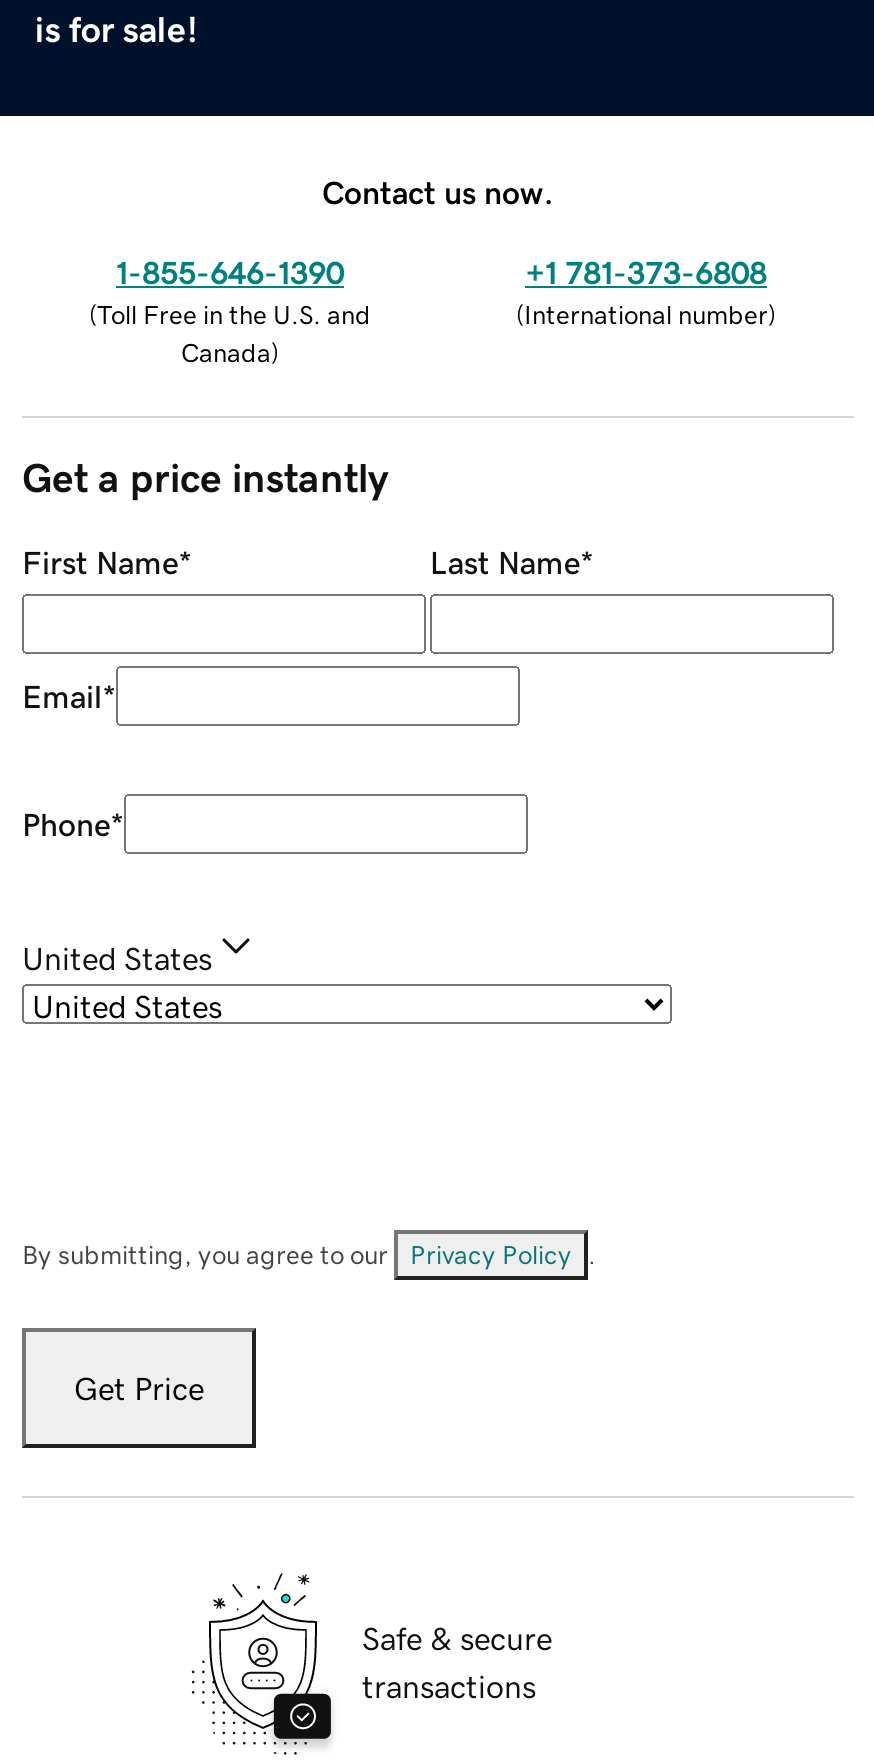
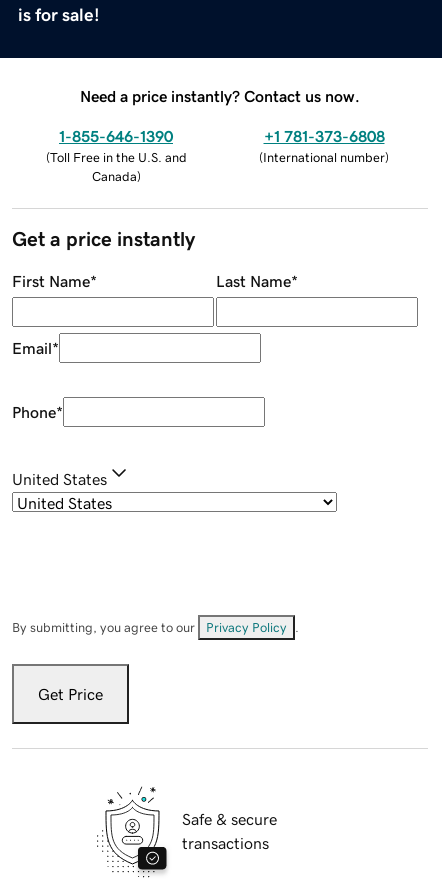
- Contact us now.
+ Need a price instantly? Contact us now.
